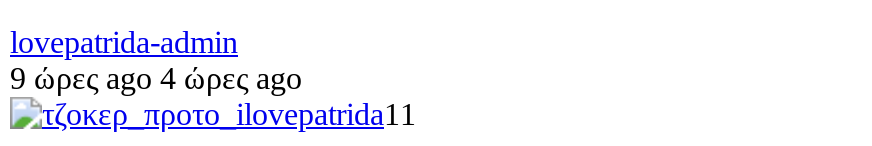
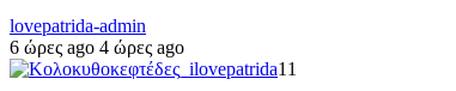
- 9 ώρες ago 4 ώρες ago
+ 6 ώρες ago 4 ώρες ago
